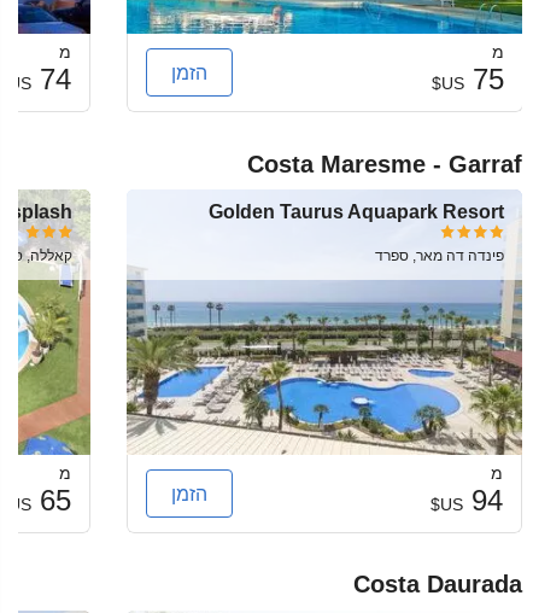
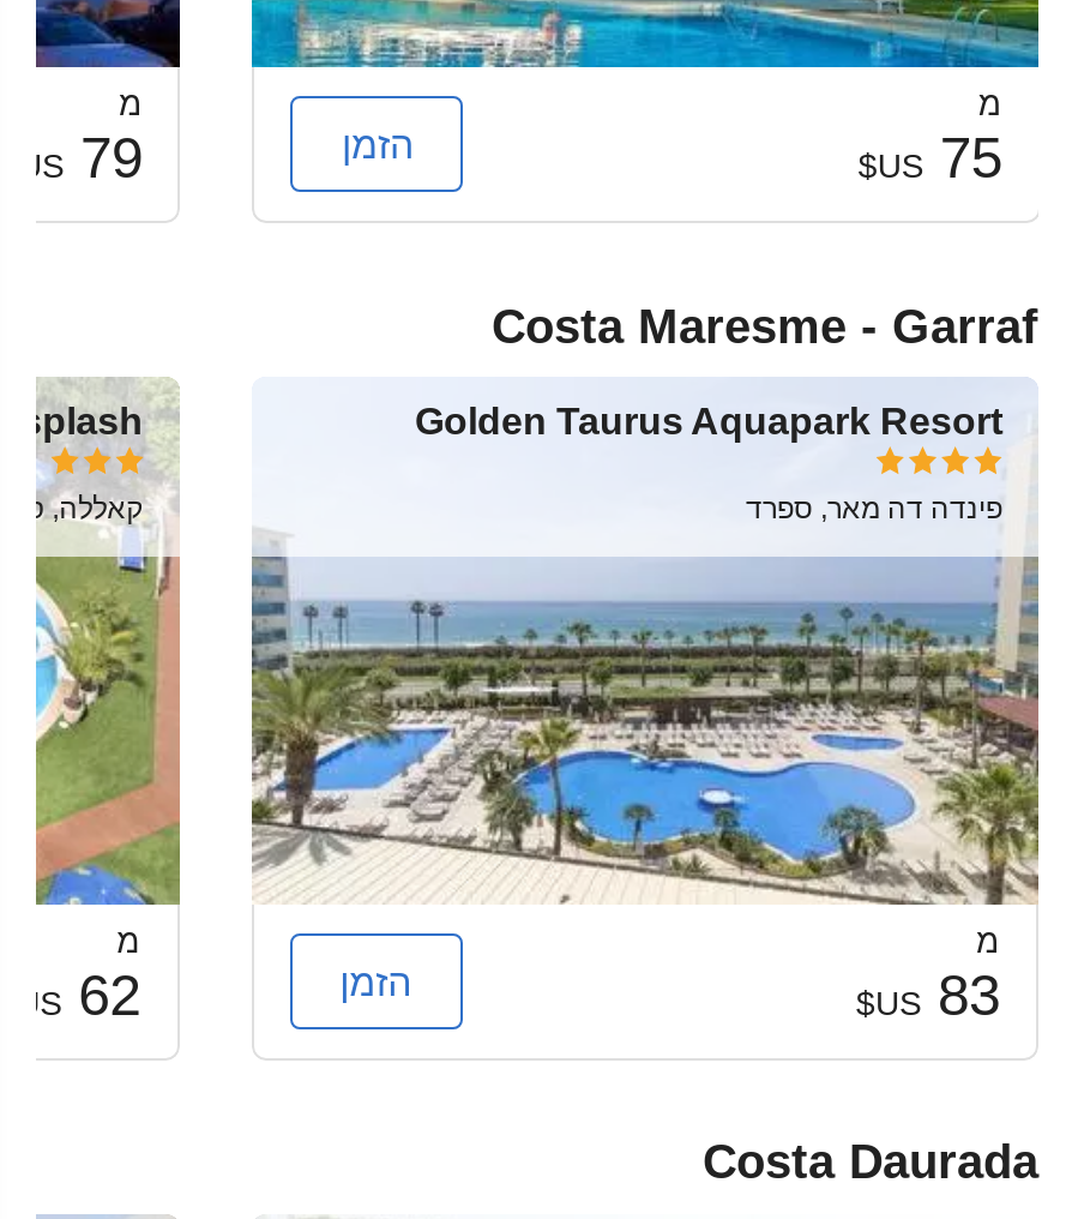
- 74
+ 79

- 65
+ 62

- US$ 94
+ US$ 83
